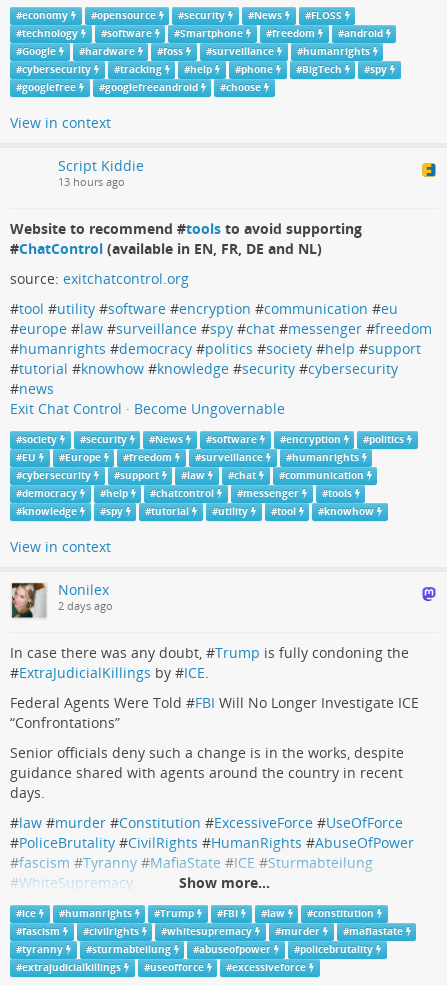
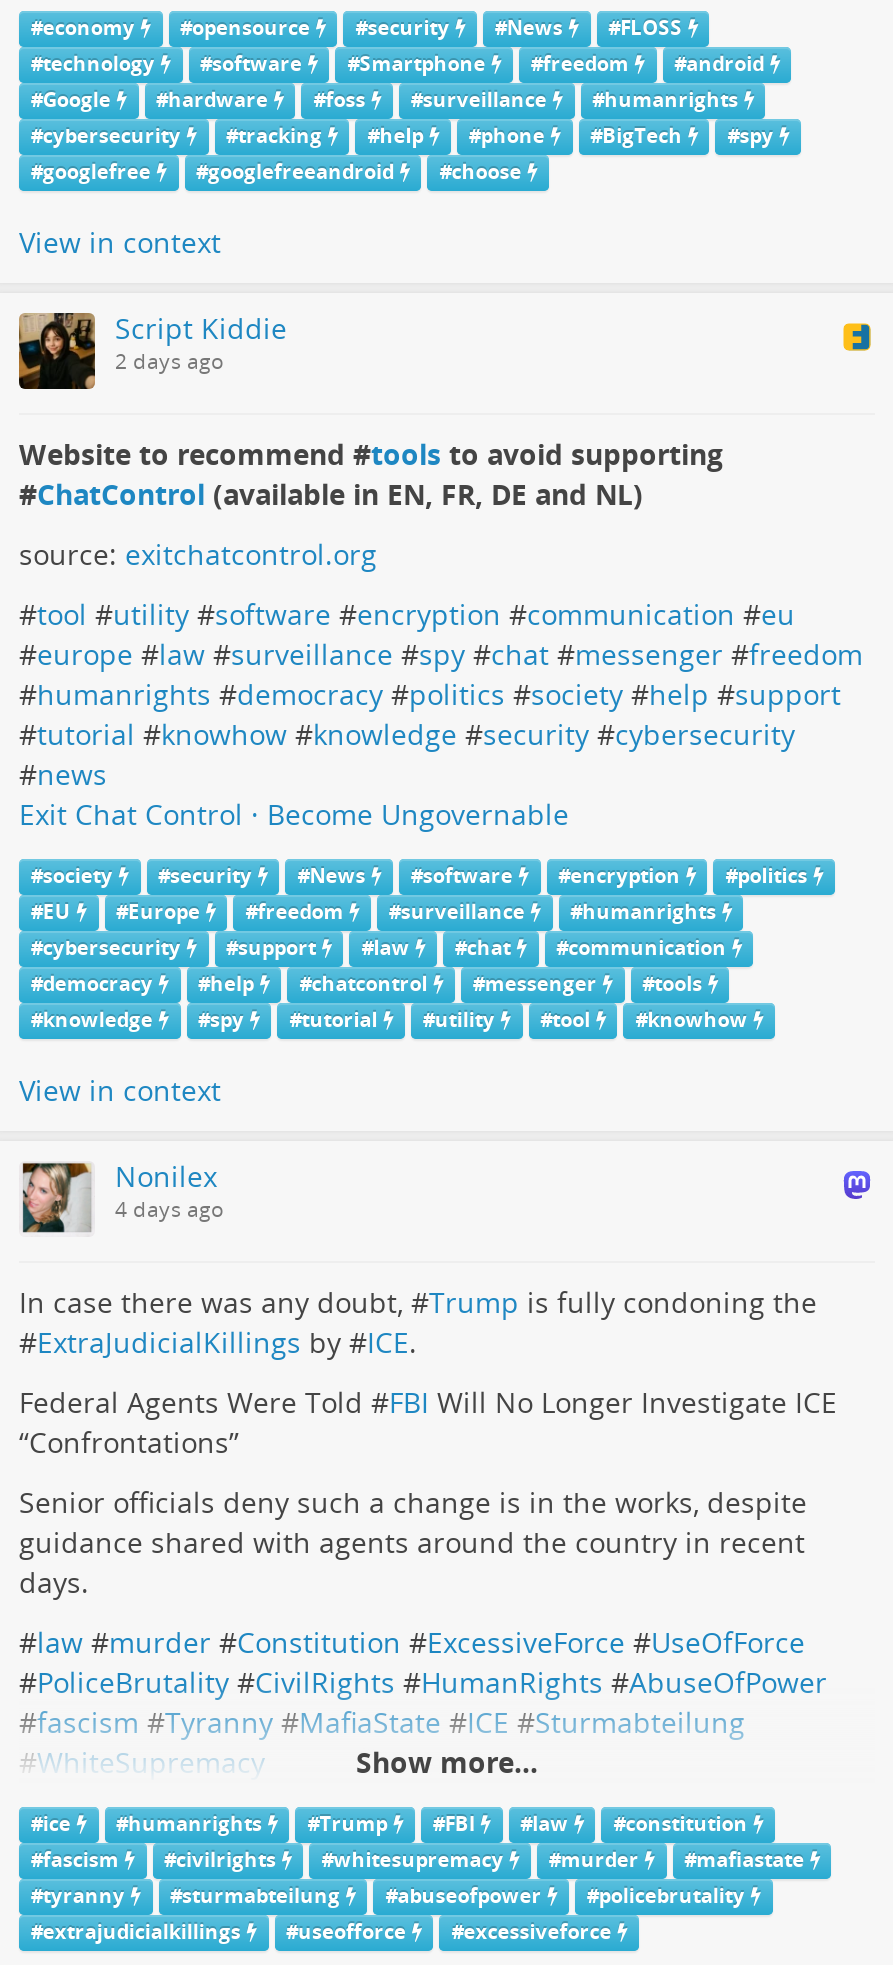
+ [image]

- 13 hours ago
+ 2 days ago

- 2 days ago
+ 4 days ago
